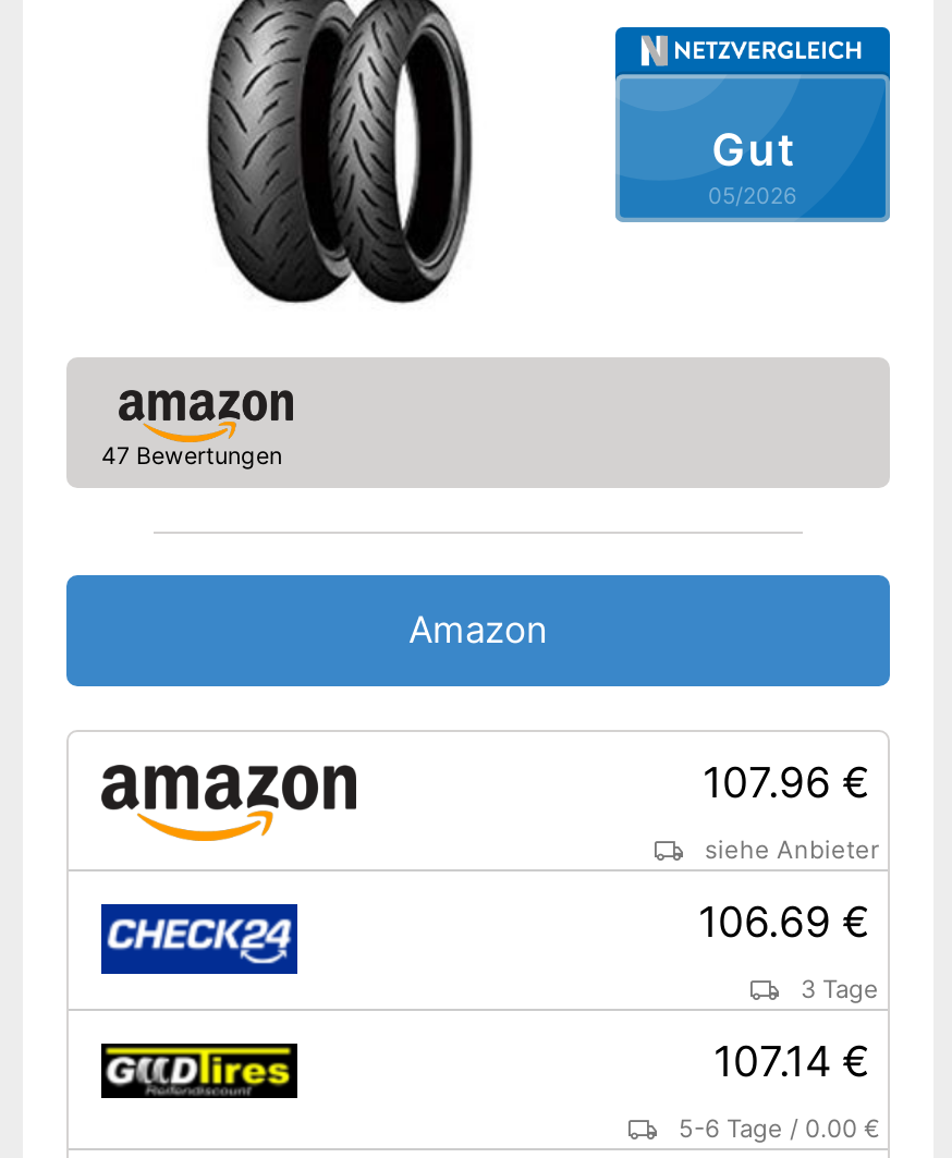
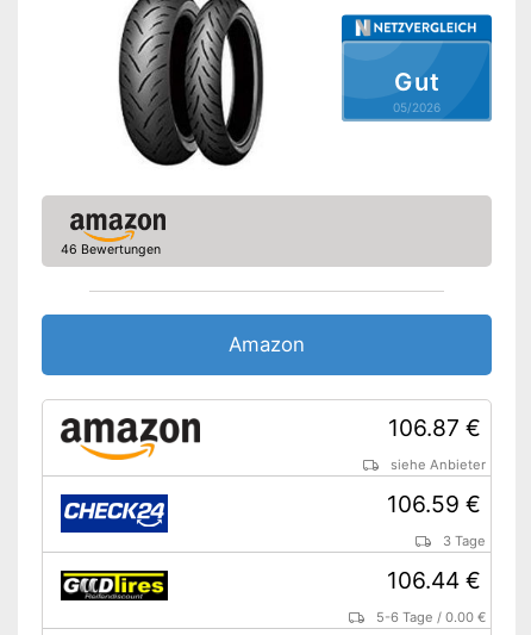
- 47 Bewertungen
+ 46 Bewertungen

- 107.96 €
+ 106.87 €

- 106.69 €
+ 106.59 €

- 107.14 €
+ 106.44 €
